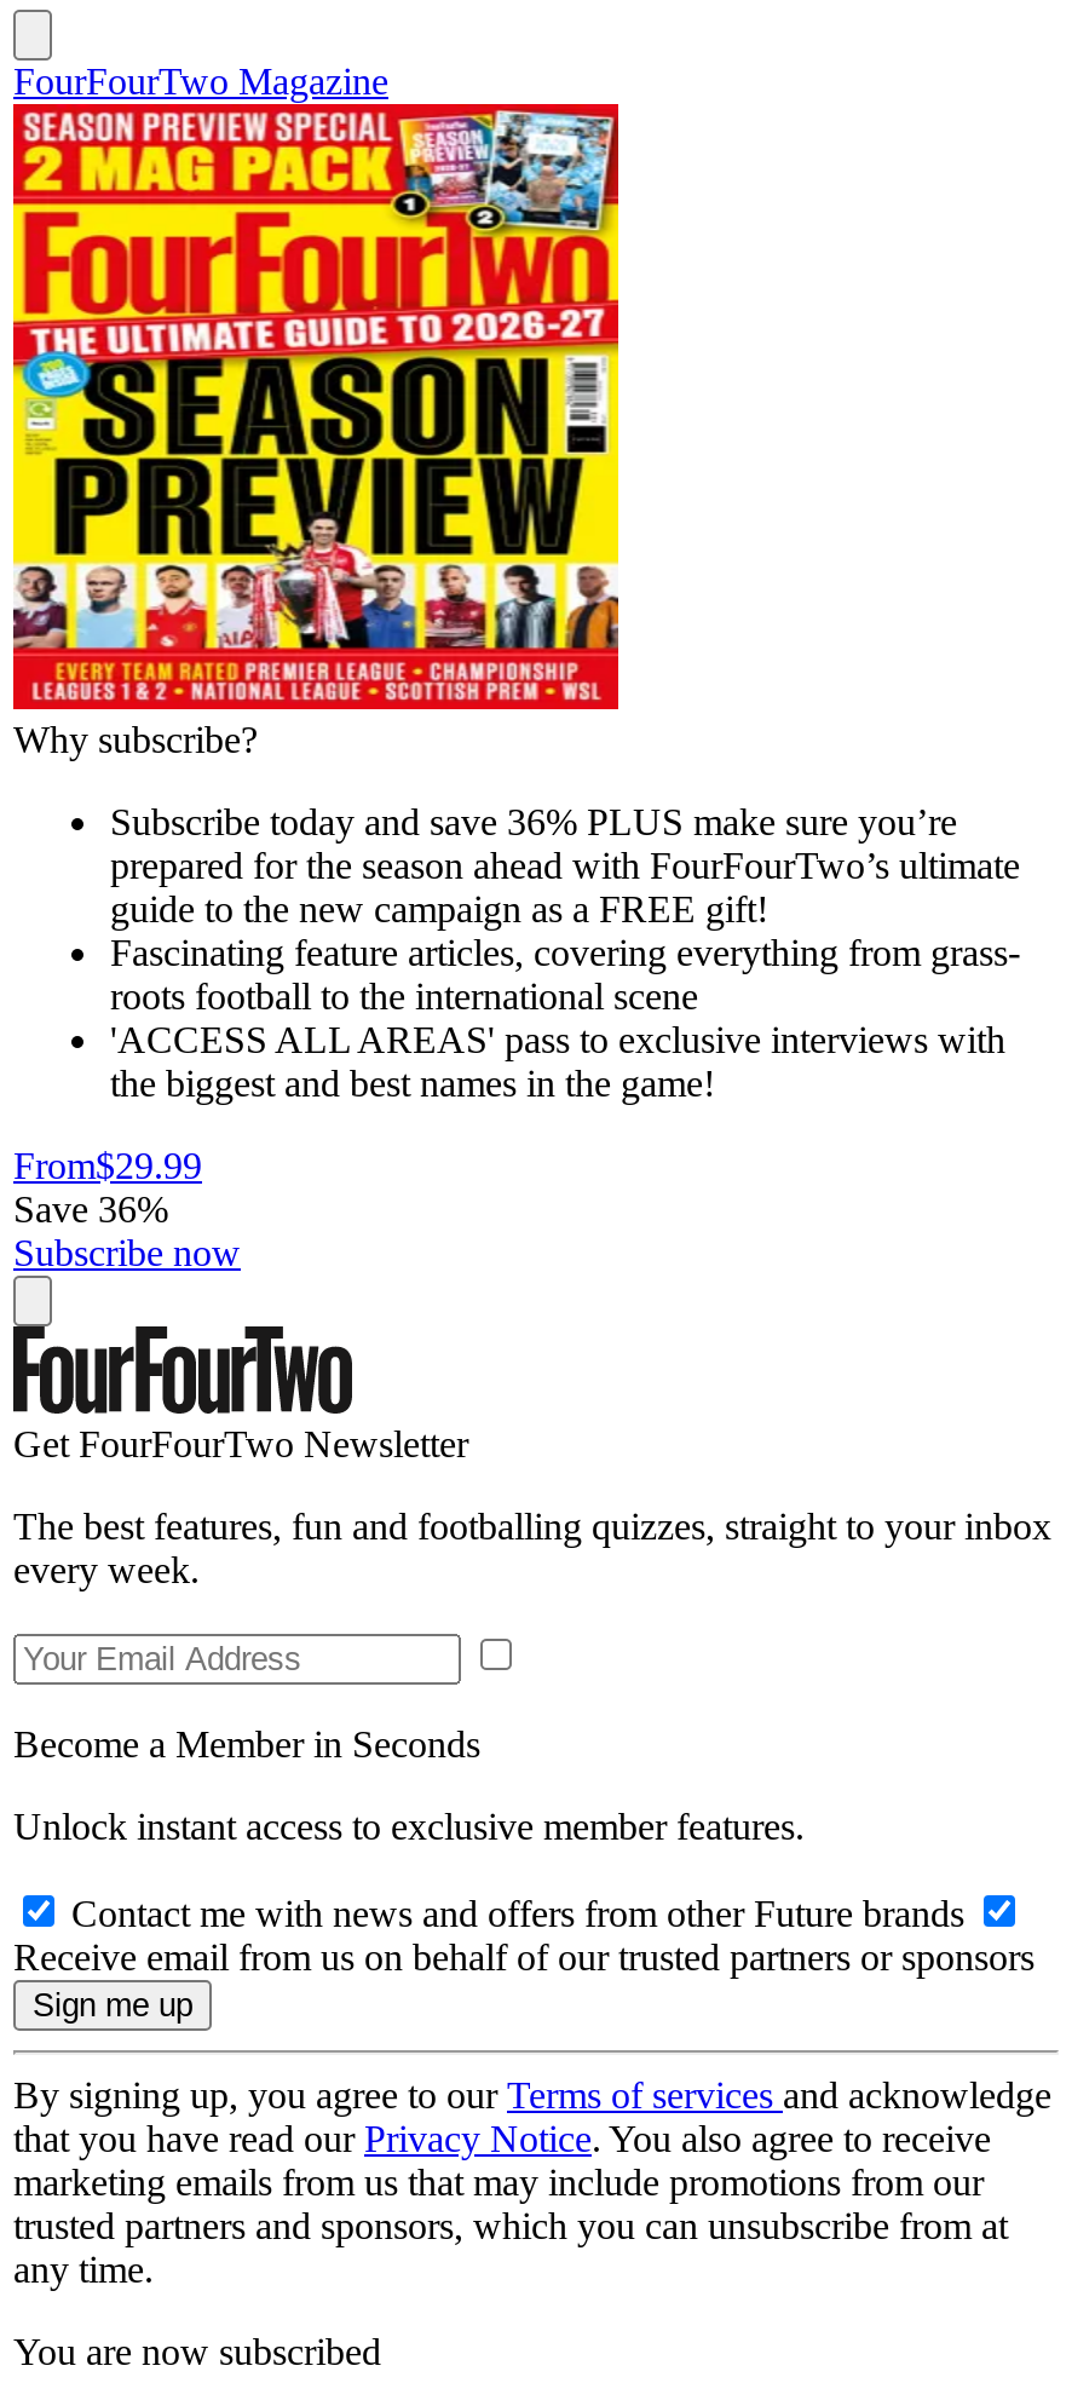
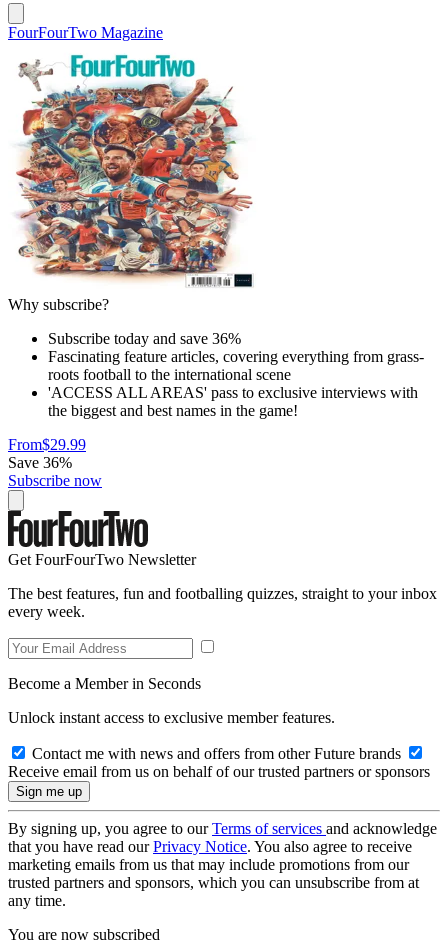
- [image]
- Subscribe today and save 36% PLUS make sure you’re
- prepared for the season ahead with FourFourTwo’s ultimate
- guide to the new campaign as a FREE gift!
+ [image]
+ Subscribe today and save 36%
